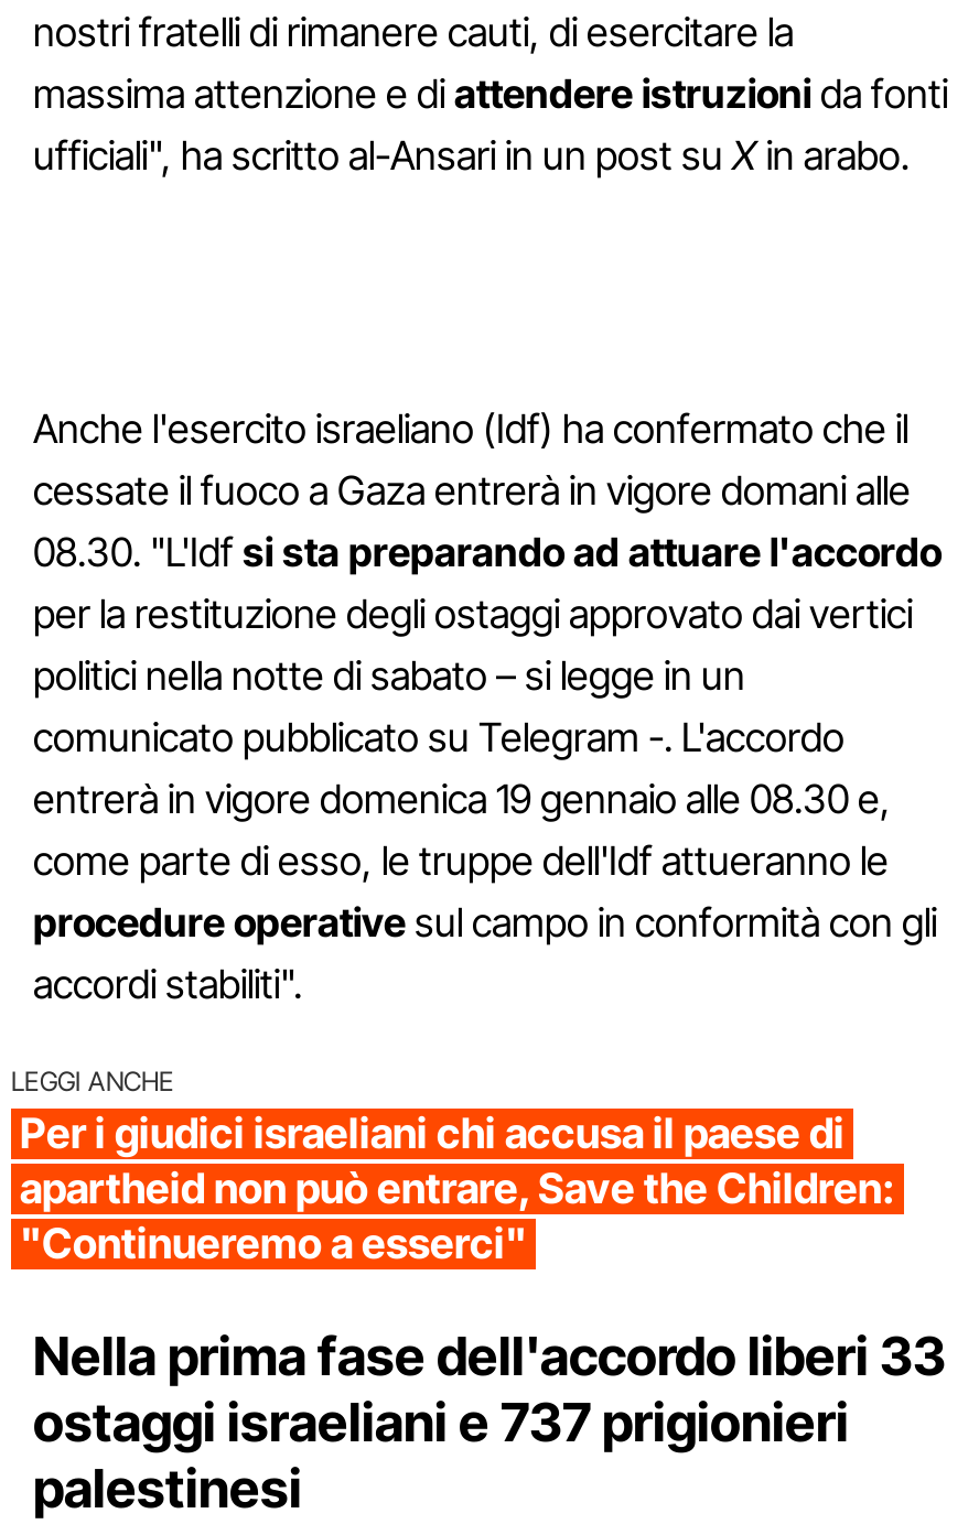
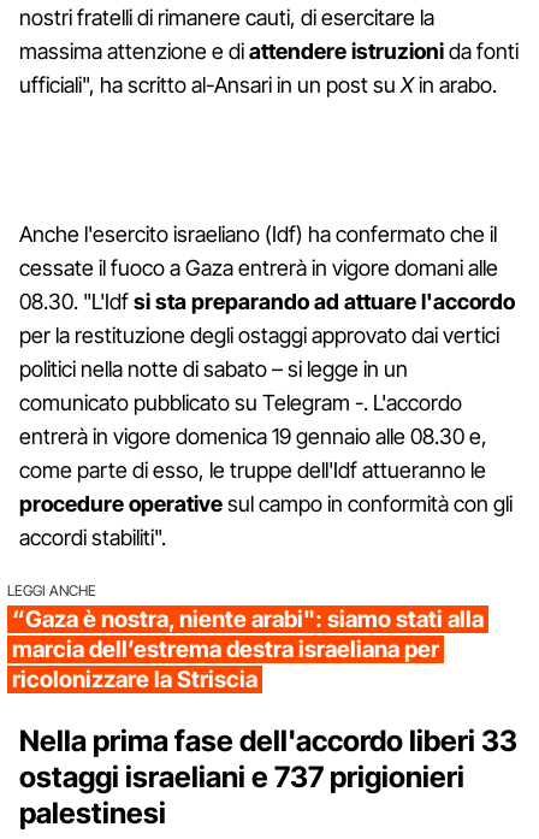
- Per i giudici israeliani chi accusa il paese di
- apartheid non può entrare, Save the Children:
- "Continueremo a esserci"
+ “Gaza è nostra, niente arabi": siamo stati alla
+ marcia dell’estrema destra israeliana per
+ ricolonizzare la Striscia
